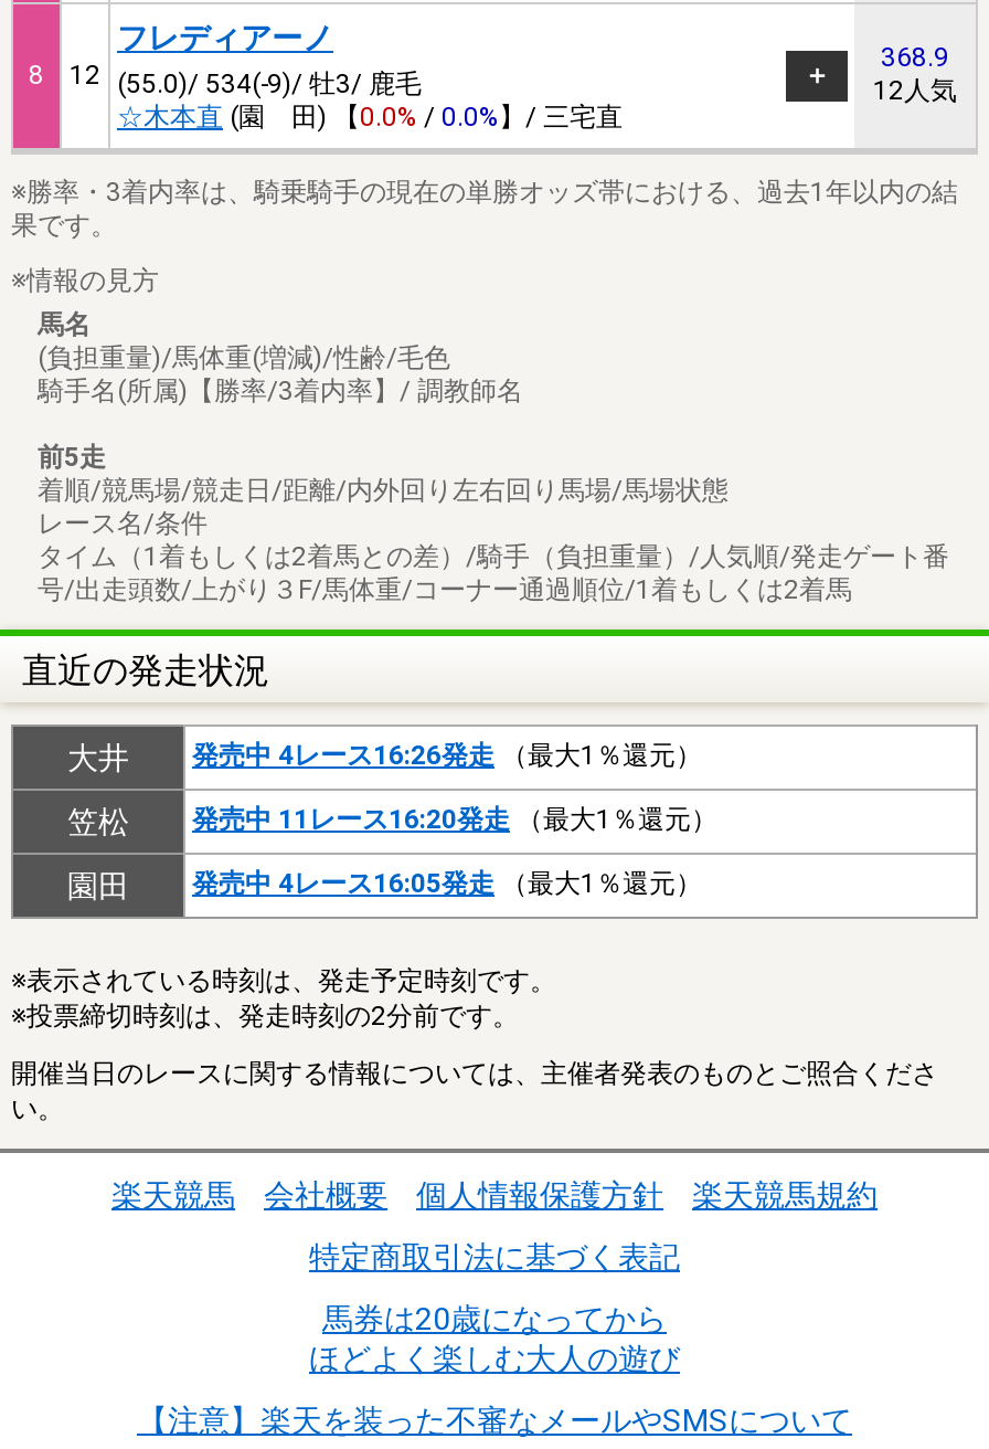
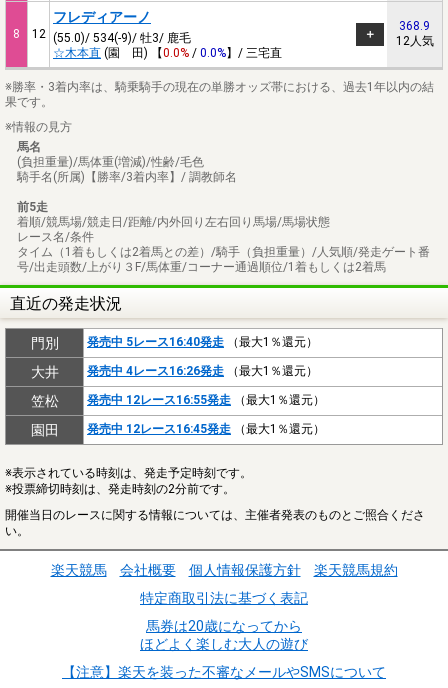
+ 門別
+ 発売中 5レース16:40発走（最大1％還元）

- 発売中 11レース16:20発走（最大1％還元）
+ 発売中 12レース16:55発走（最大1％還元）

- 発売中 4レース16:05発走（最大1％還元）
+ 発売中 12レース16:45発走（最大1％還元）
